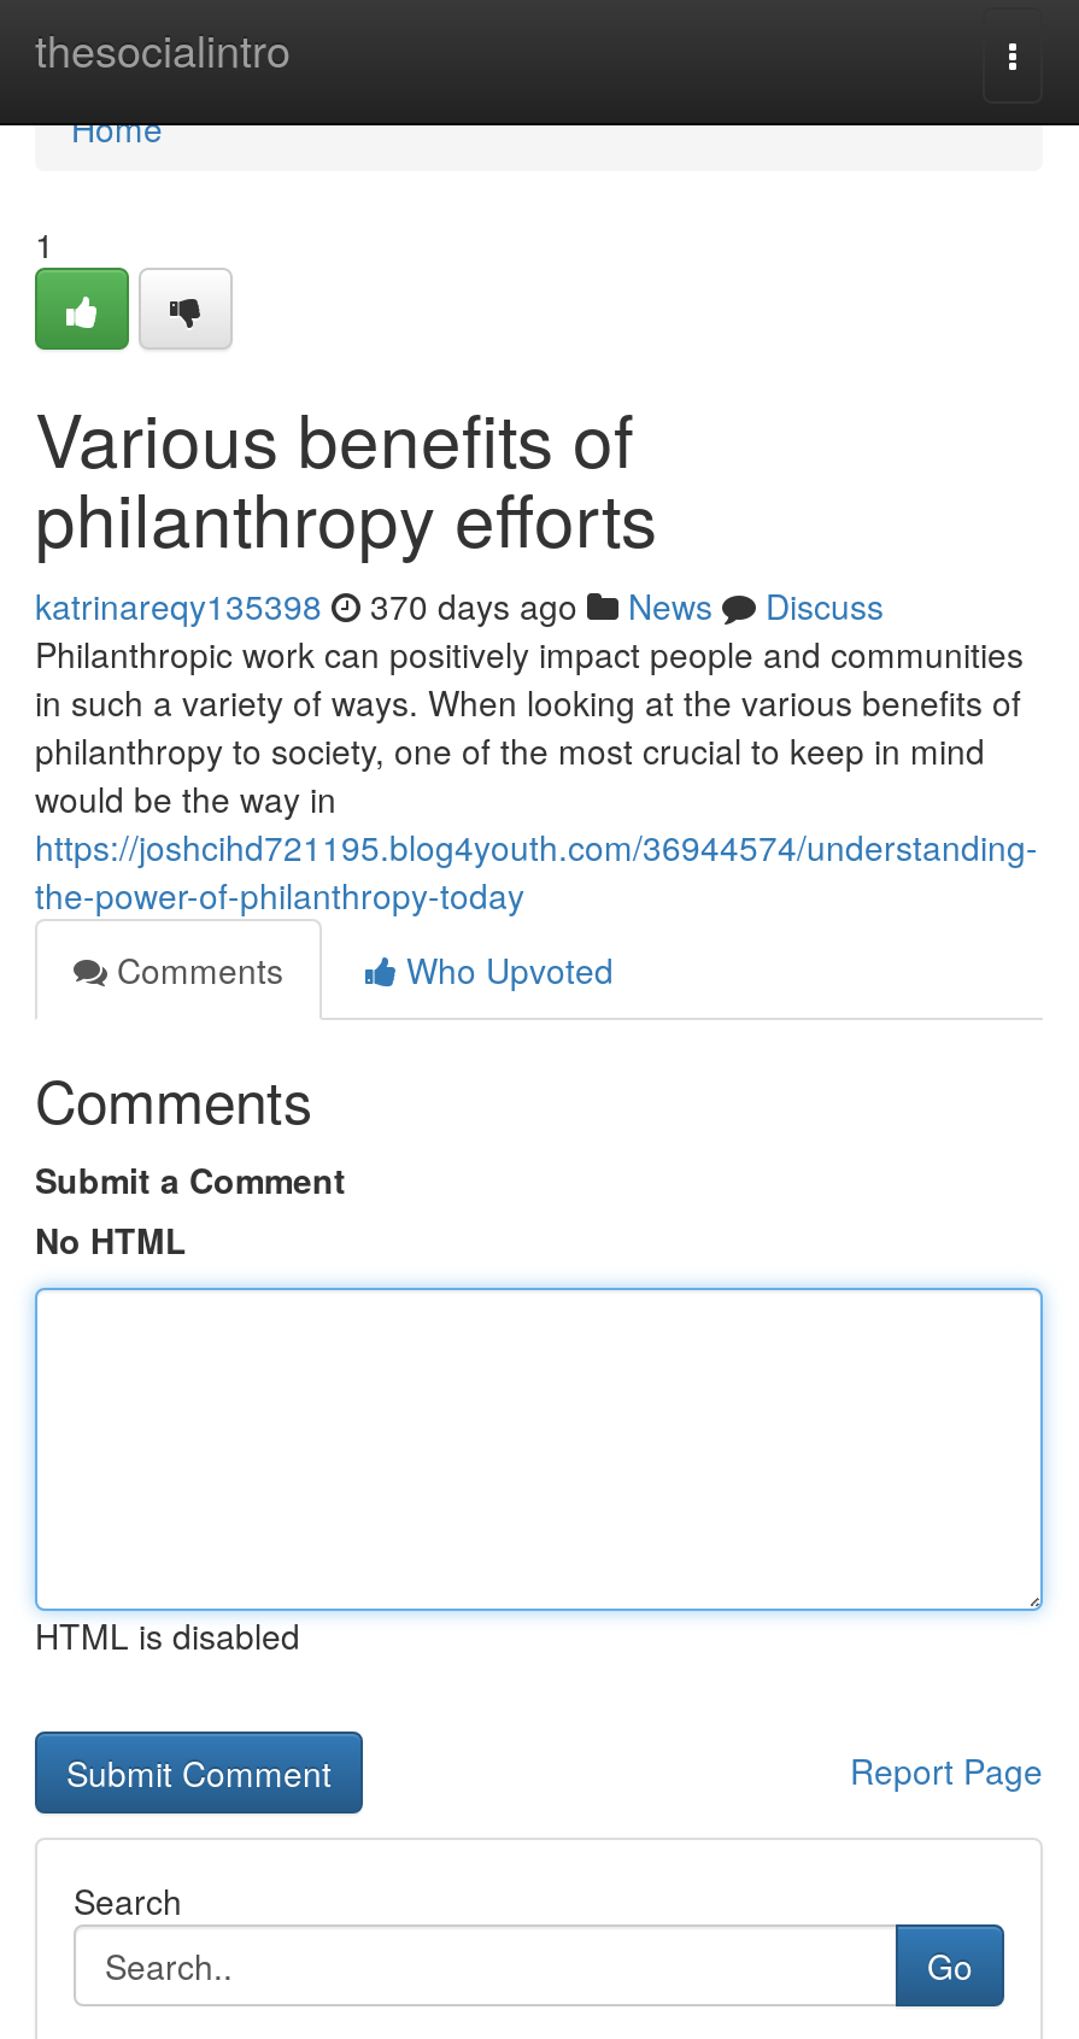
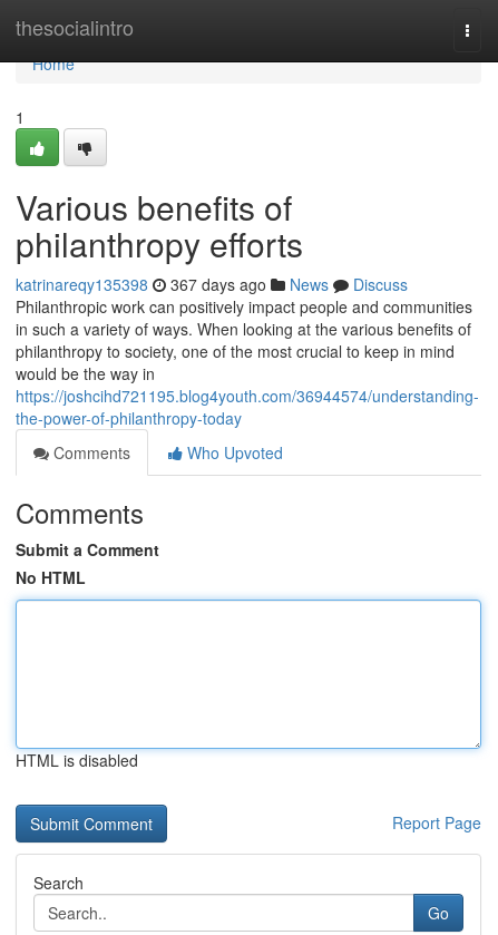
- katrinareqy135398 370 days ago News Discuss
+ katrinareqy135398 367 days ago News Discuss
